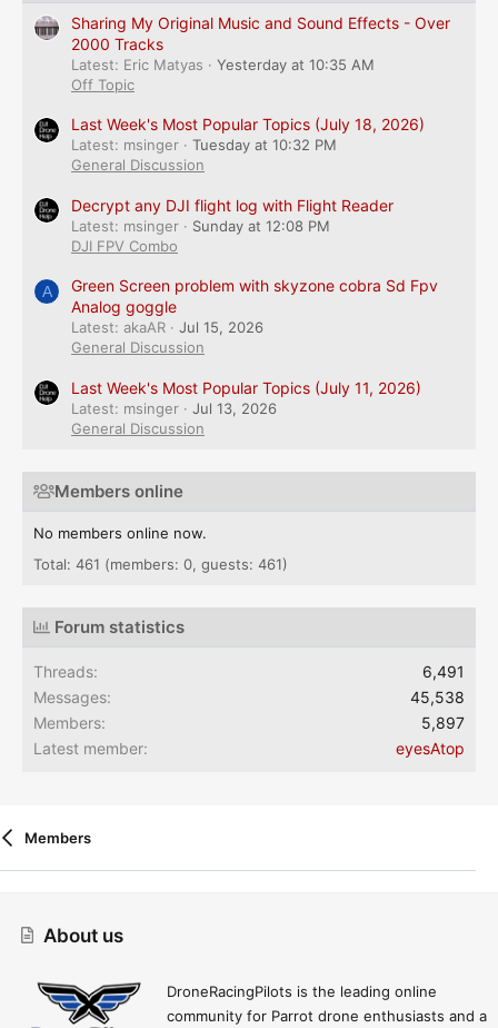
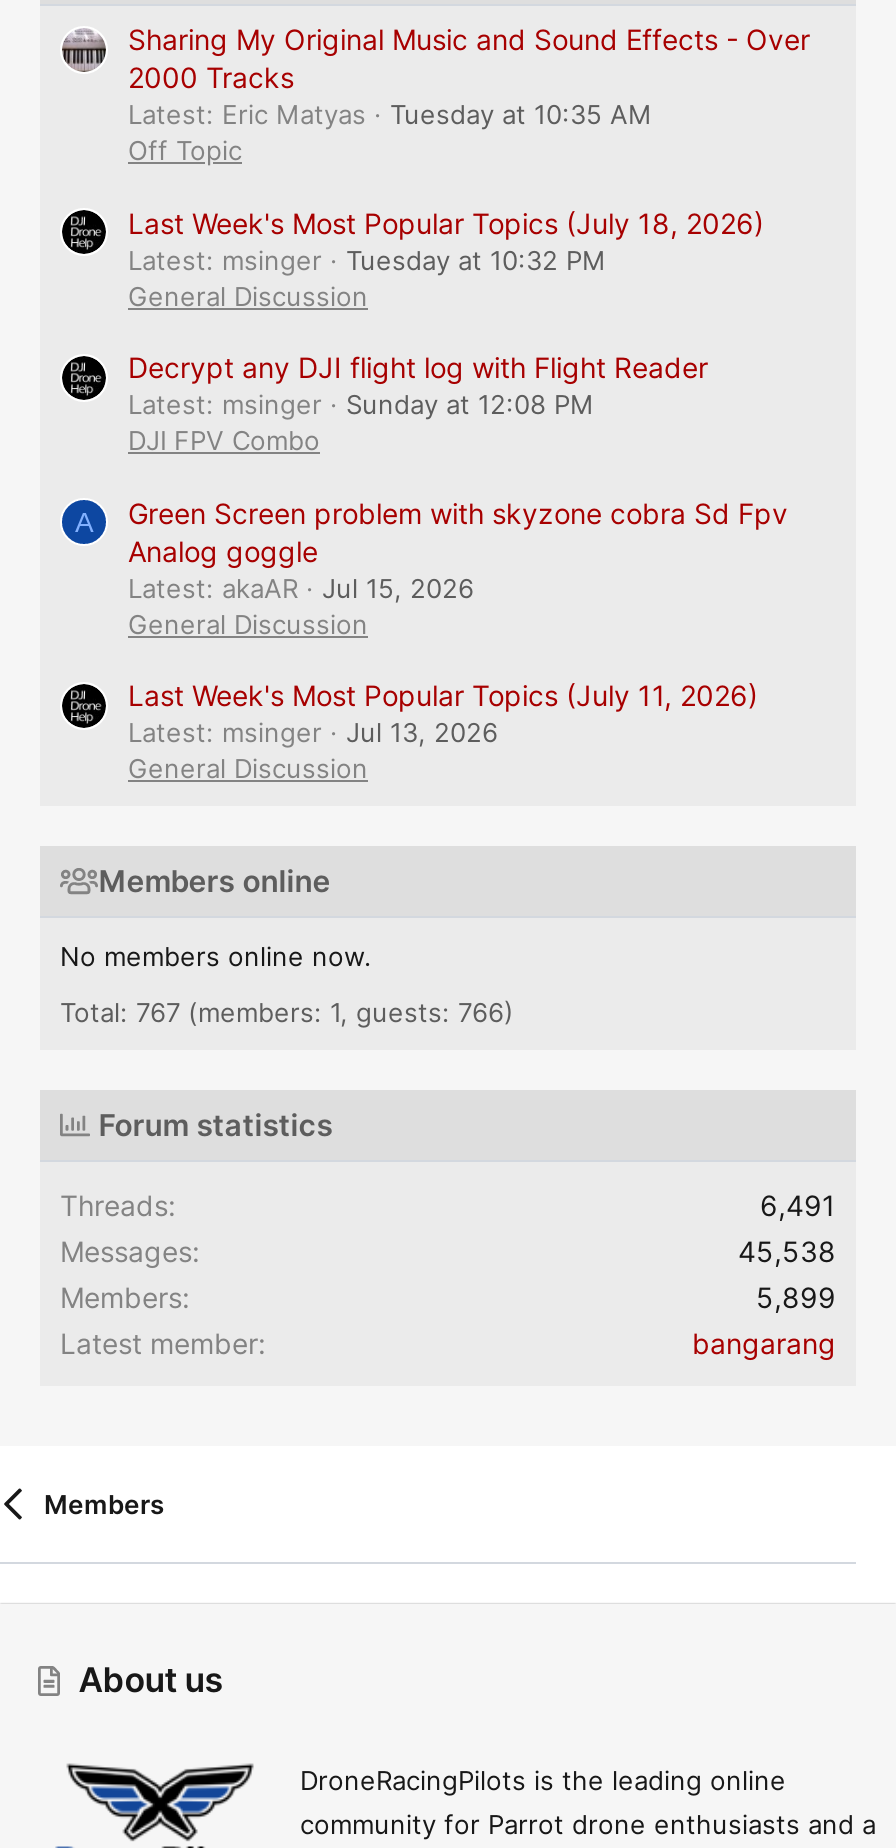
- Yesterday at 10:35 AM
+ Tuesday at 10:35 AM

- Total: 461 (members: 0, guests: 461)
+ Total: 767 (members: 1, guests: 766)

- 5,897
+ 5,899

- eyesAtop
+ bangarang
